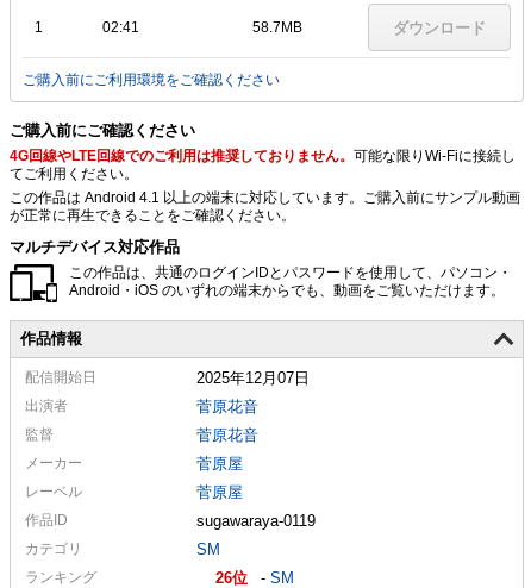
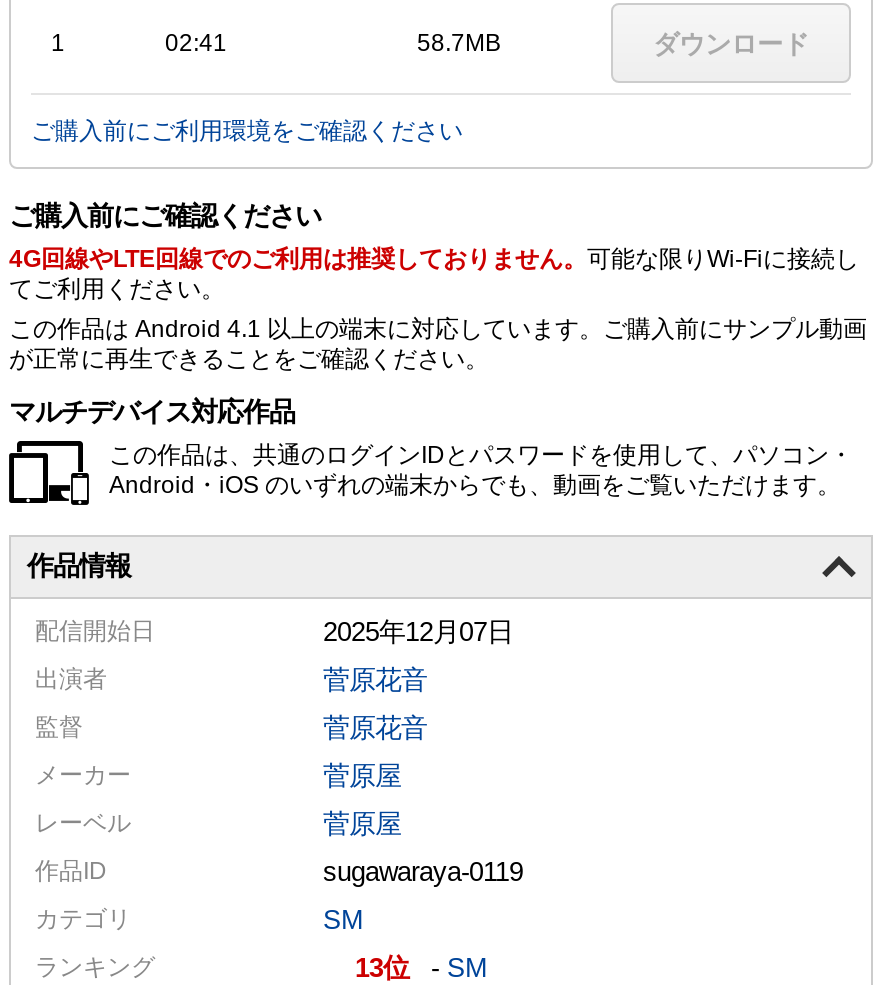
- 26 - SM
+ 13 - SM
